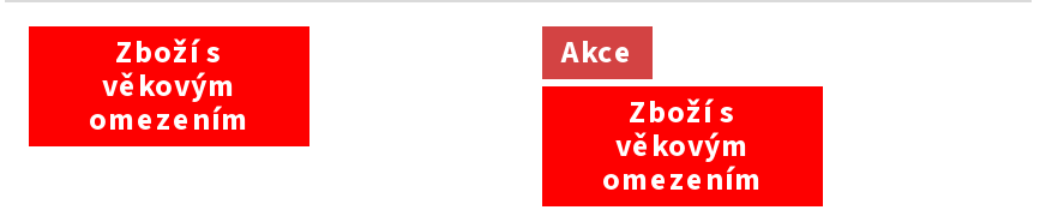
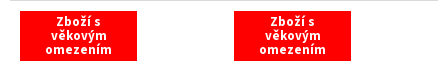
- Akce
